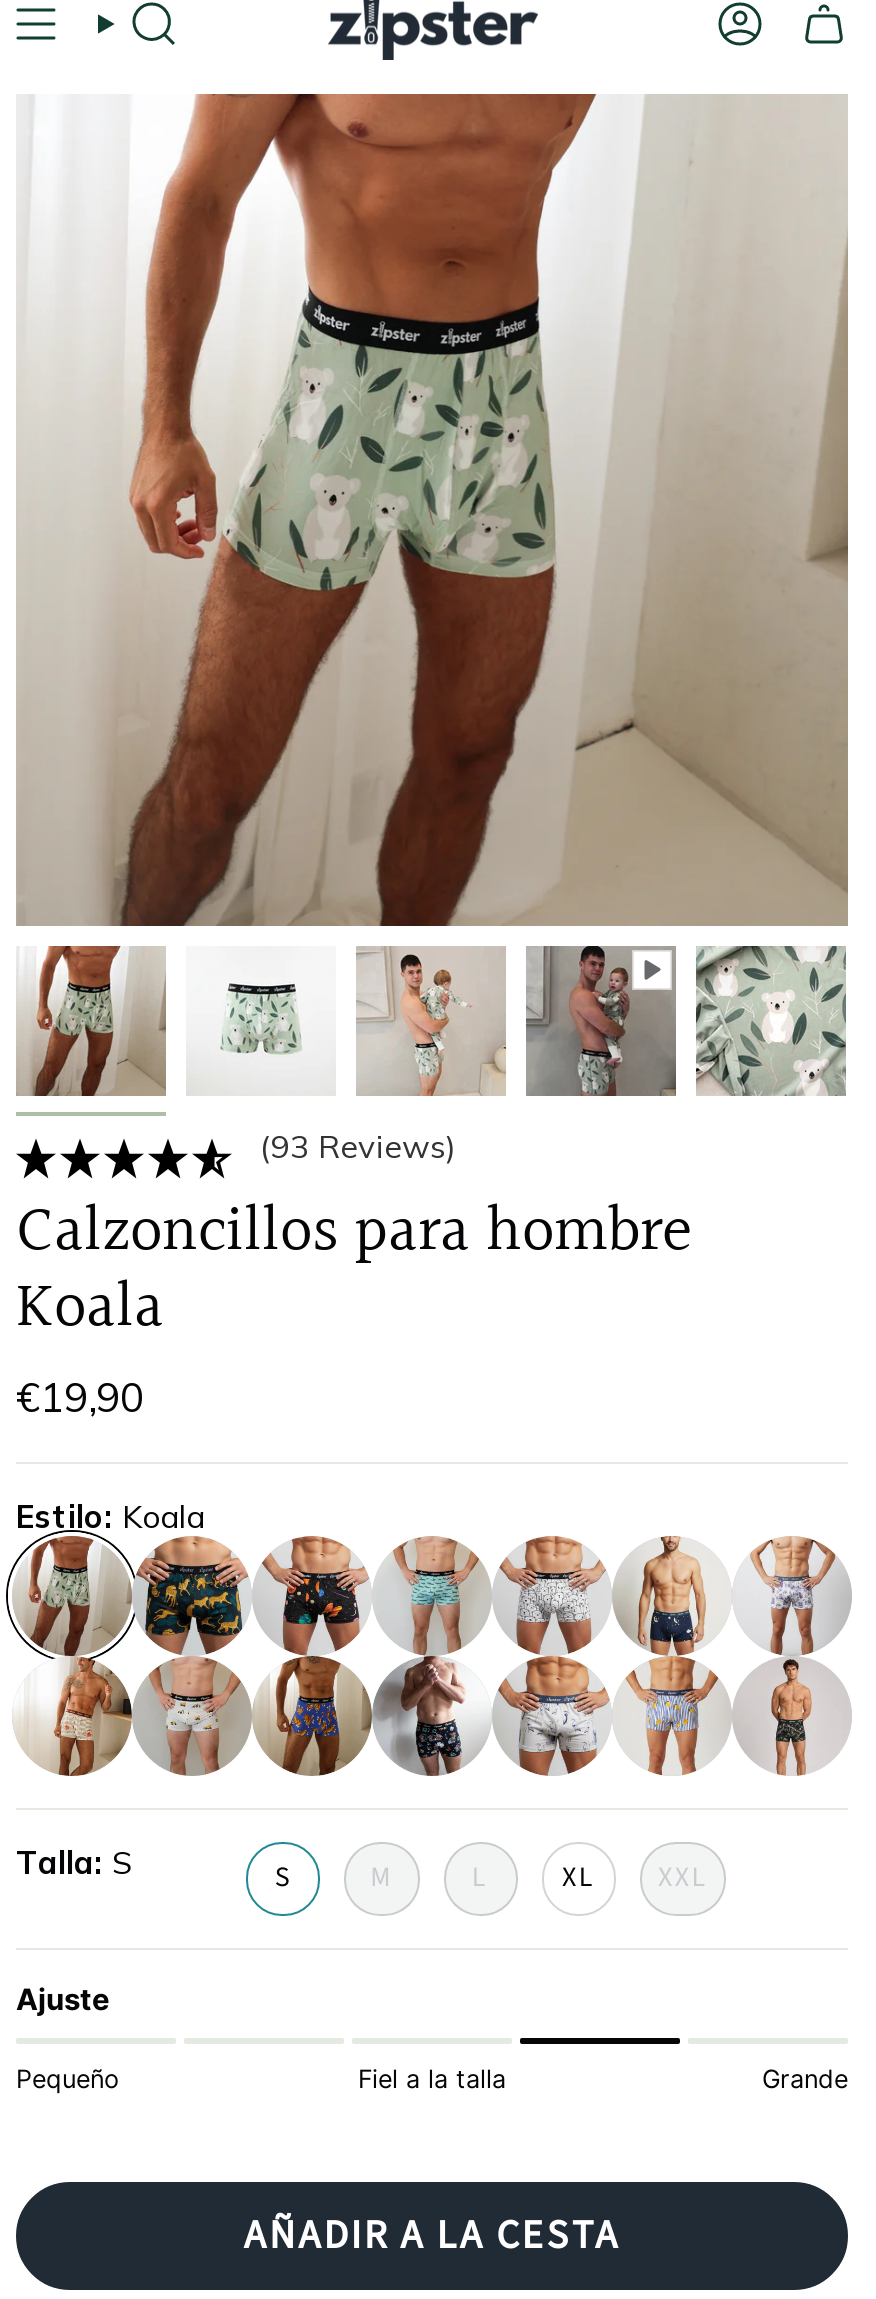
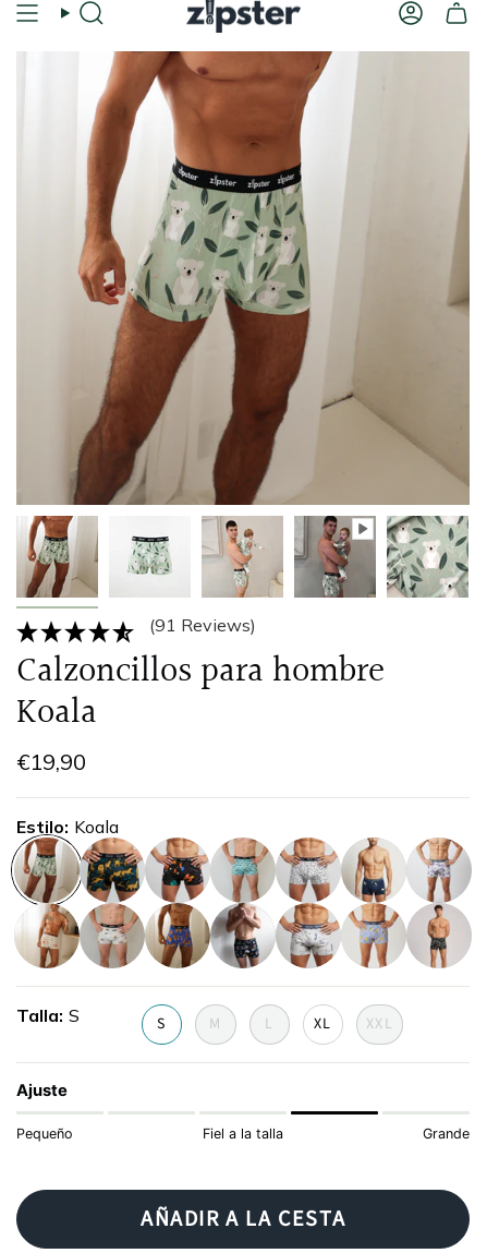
- (93 Reviews)
+ (91 Reviews)
